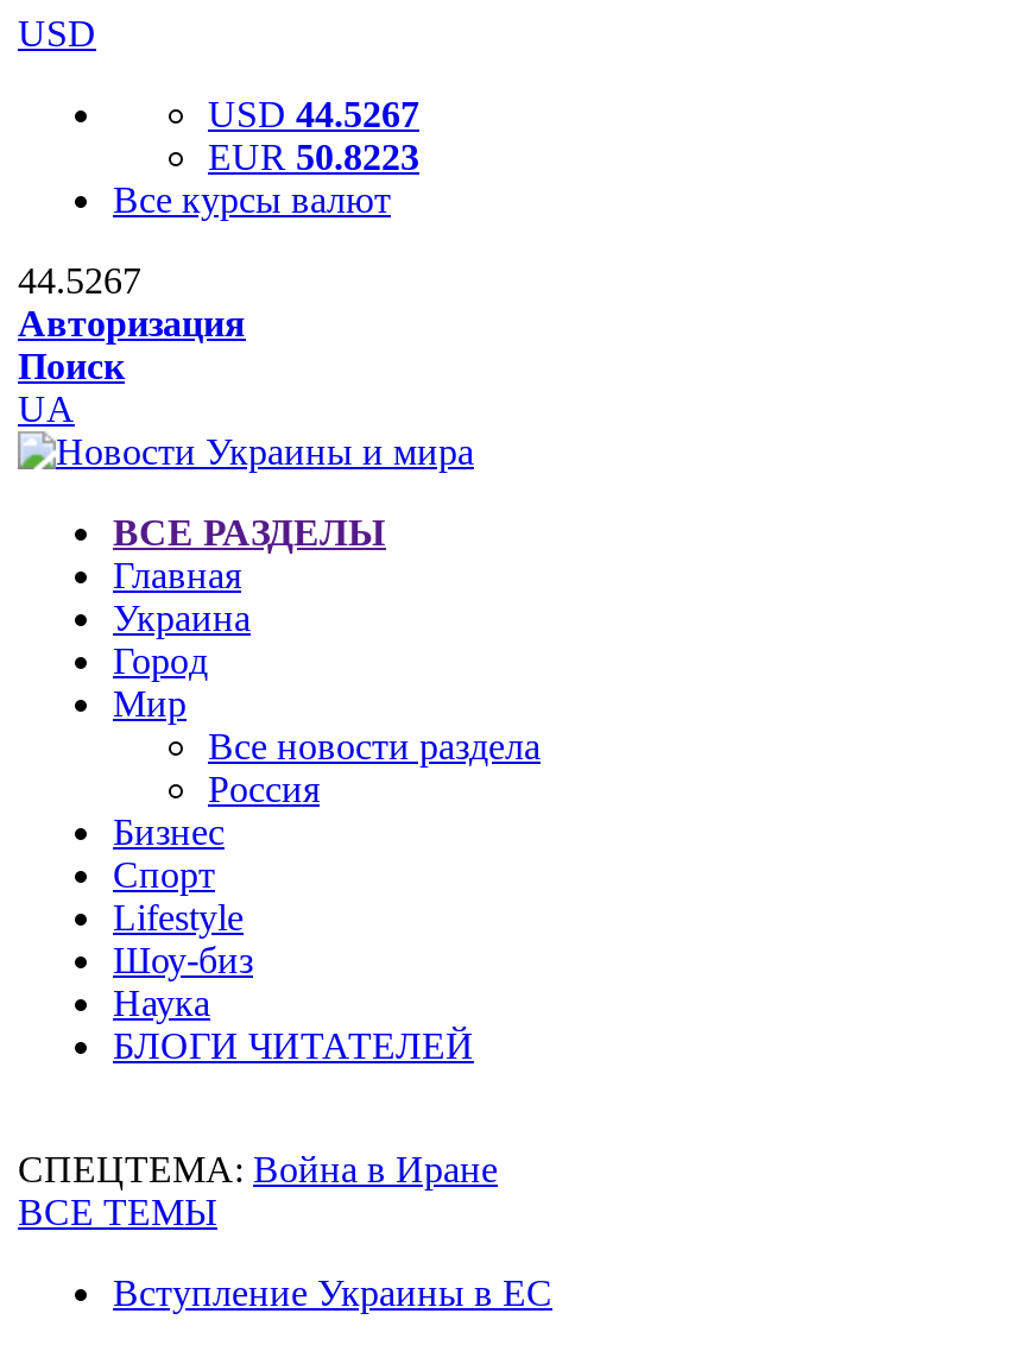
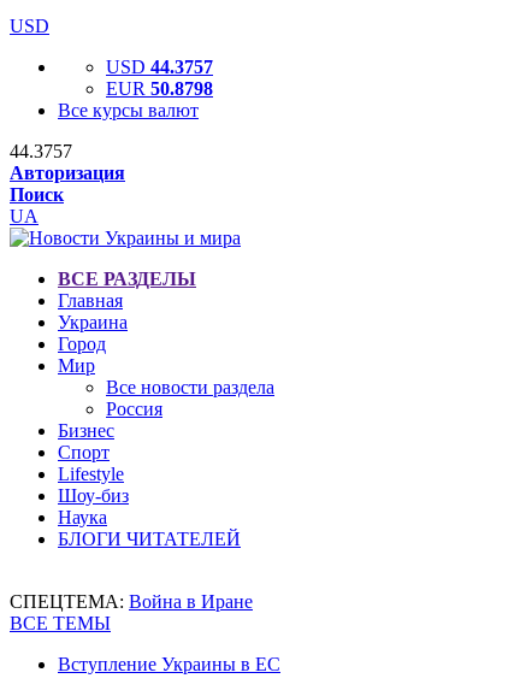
- USD 44.5267
+ USD 44.3757

- EUR 50.8223
+ EUR 50.8798

- 44.5267
+ 44.3757
